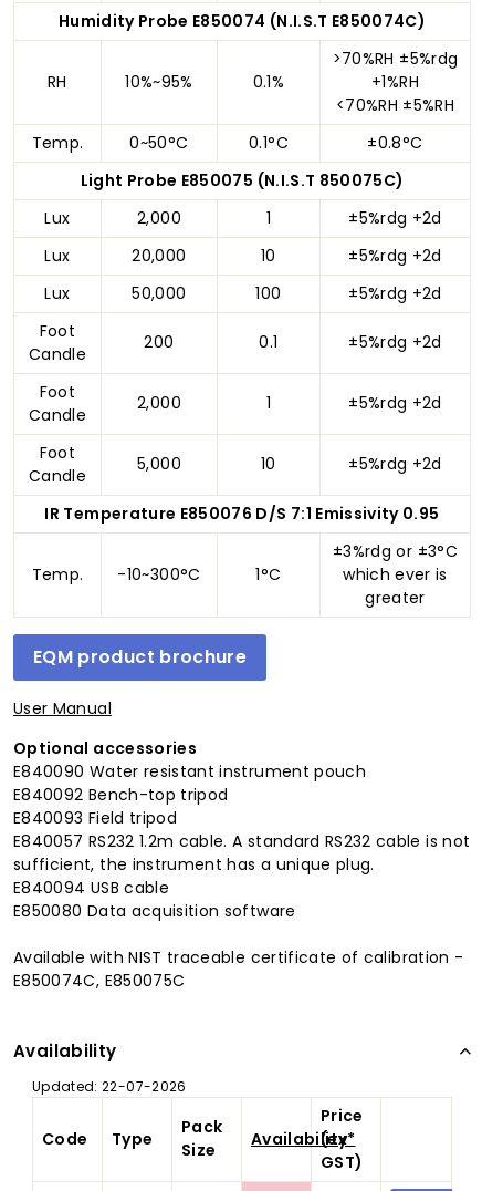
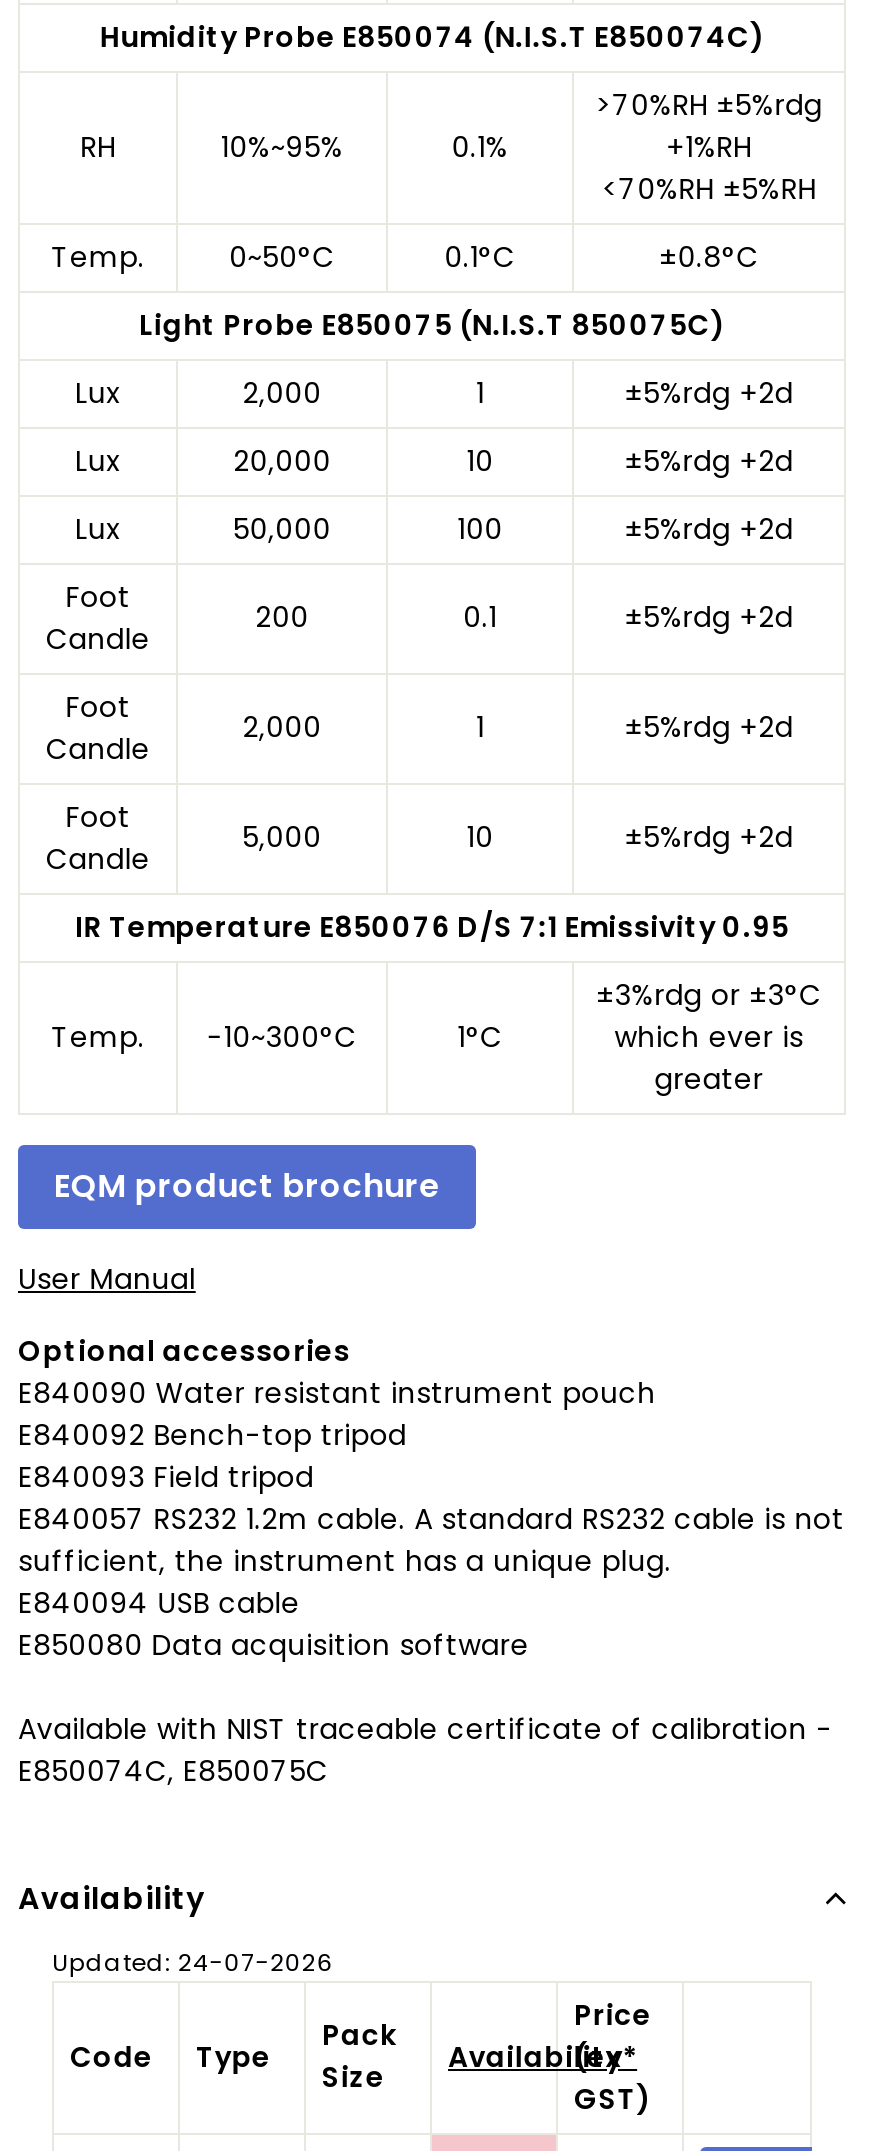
- Updated: 22-07-2026
+ Updated: 24-07-2026
